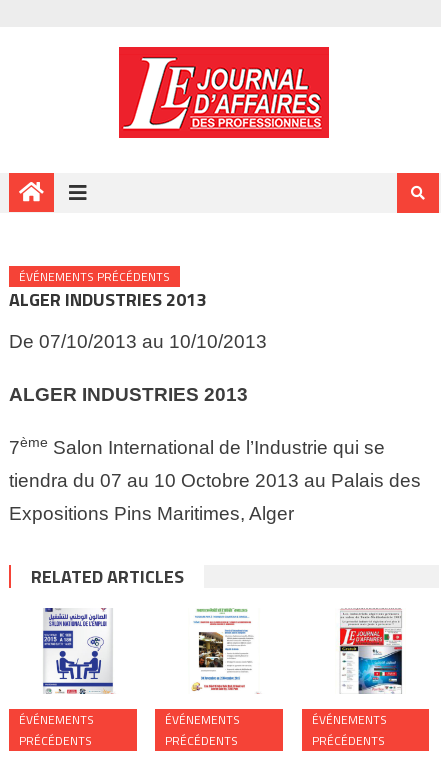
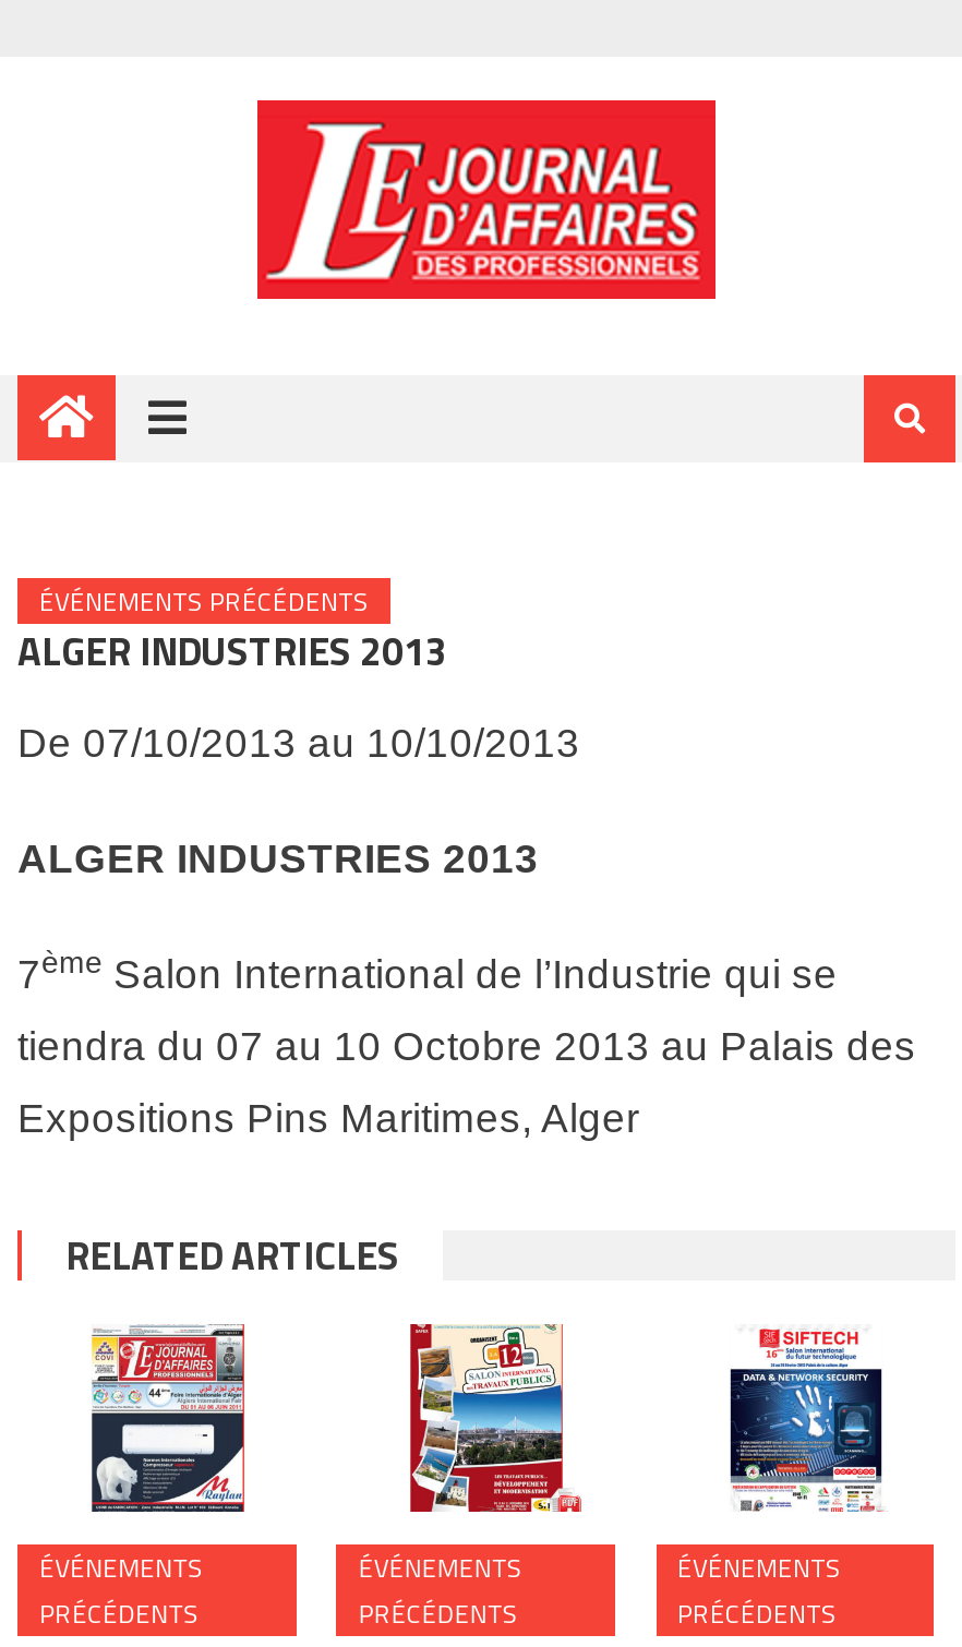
- [image]
+ [image]

- [image]
+ [image]

- [image]
+ [image]
